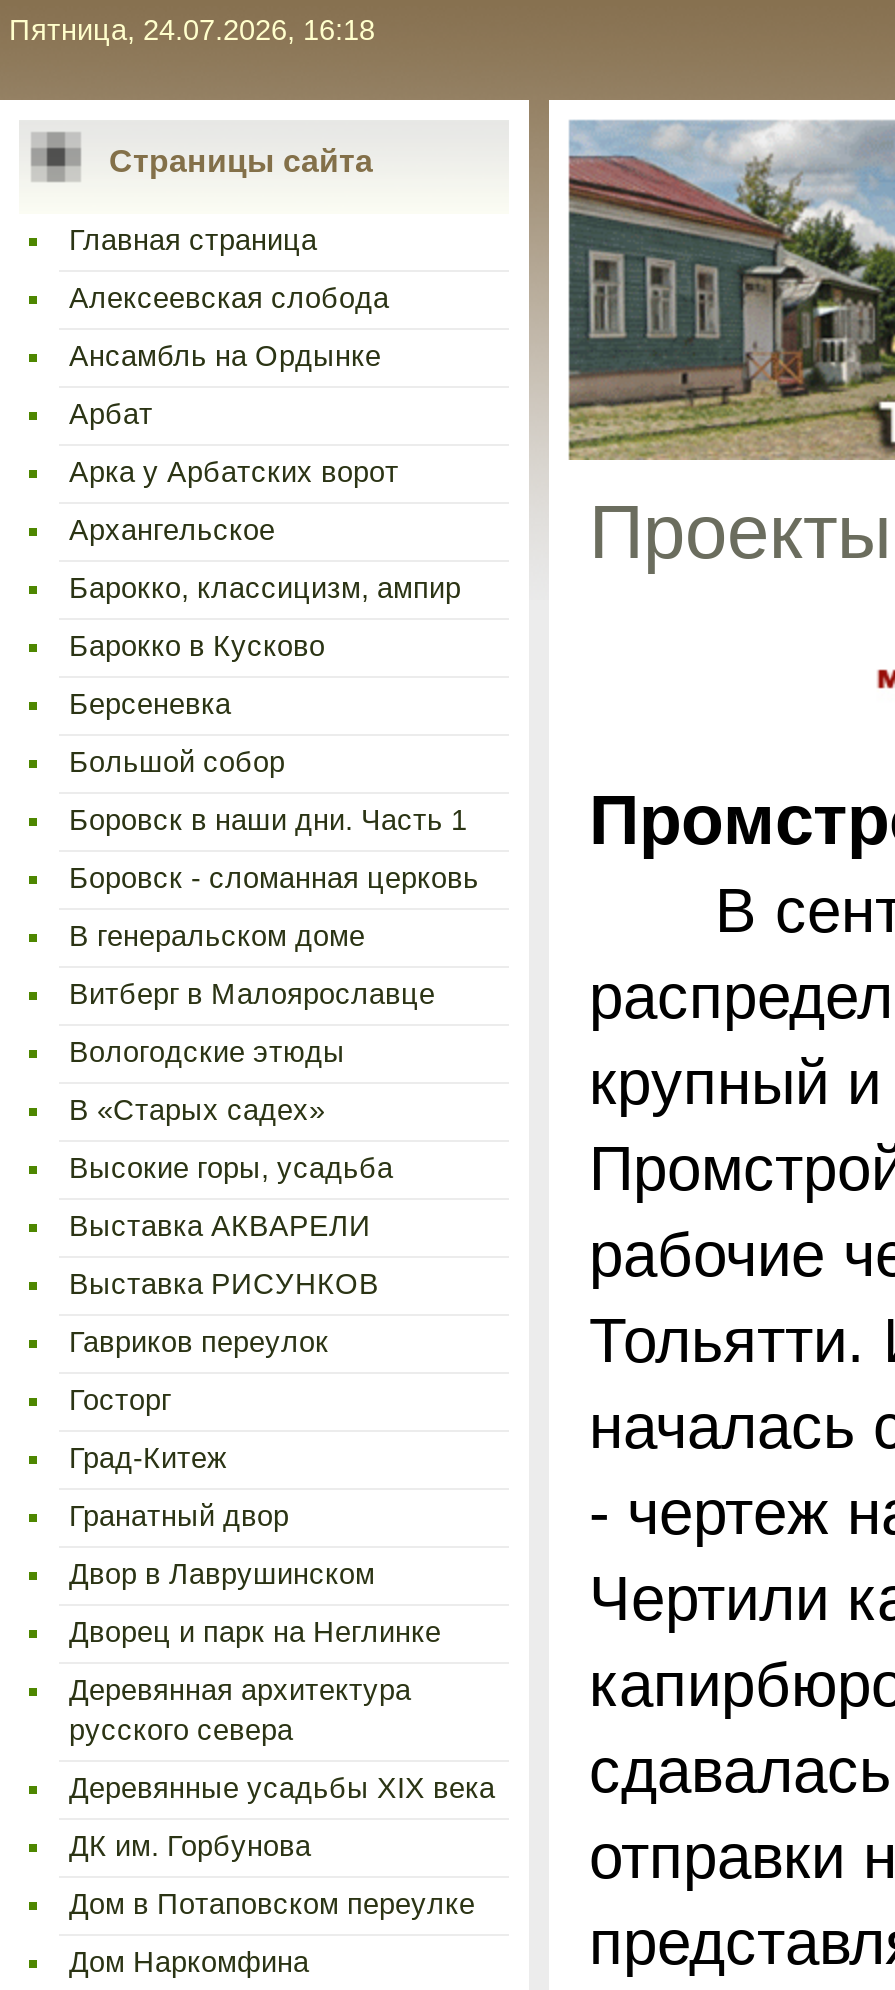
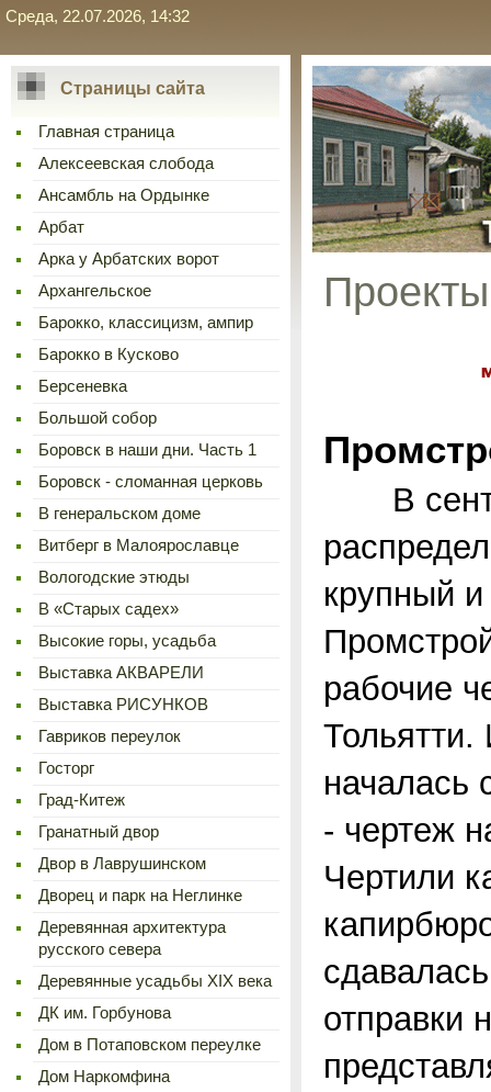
- Пятница, 24.07.2026, 16:18
+ Среда, 22.07.2026, 14:32
